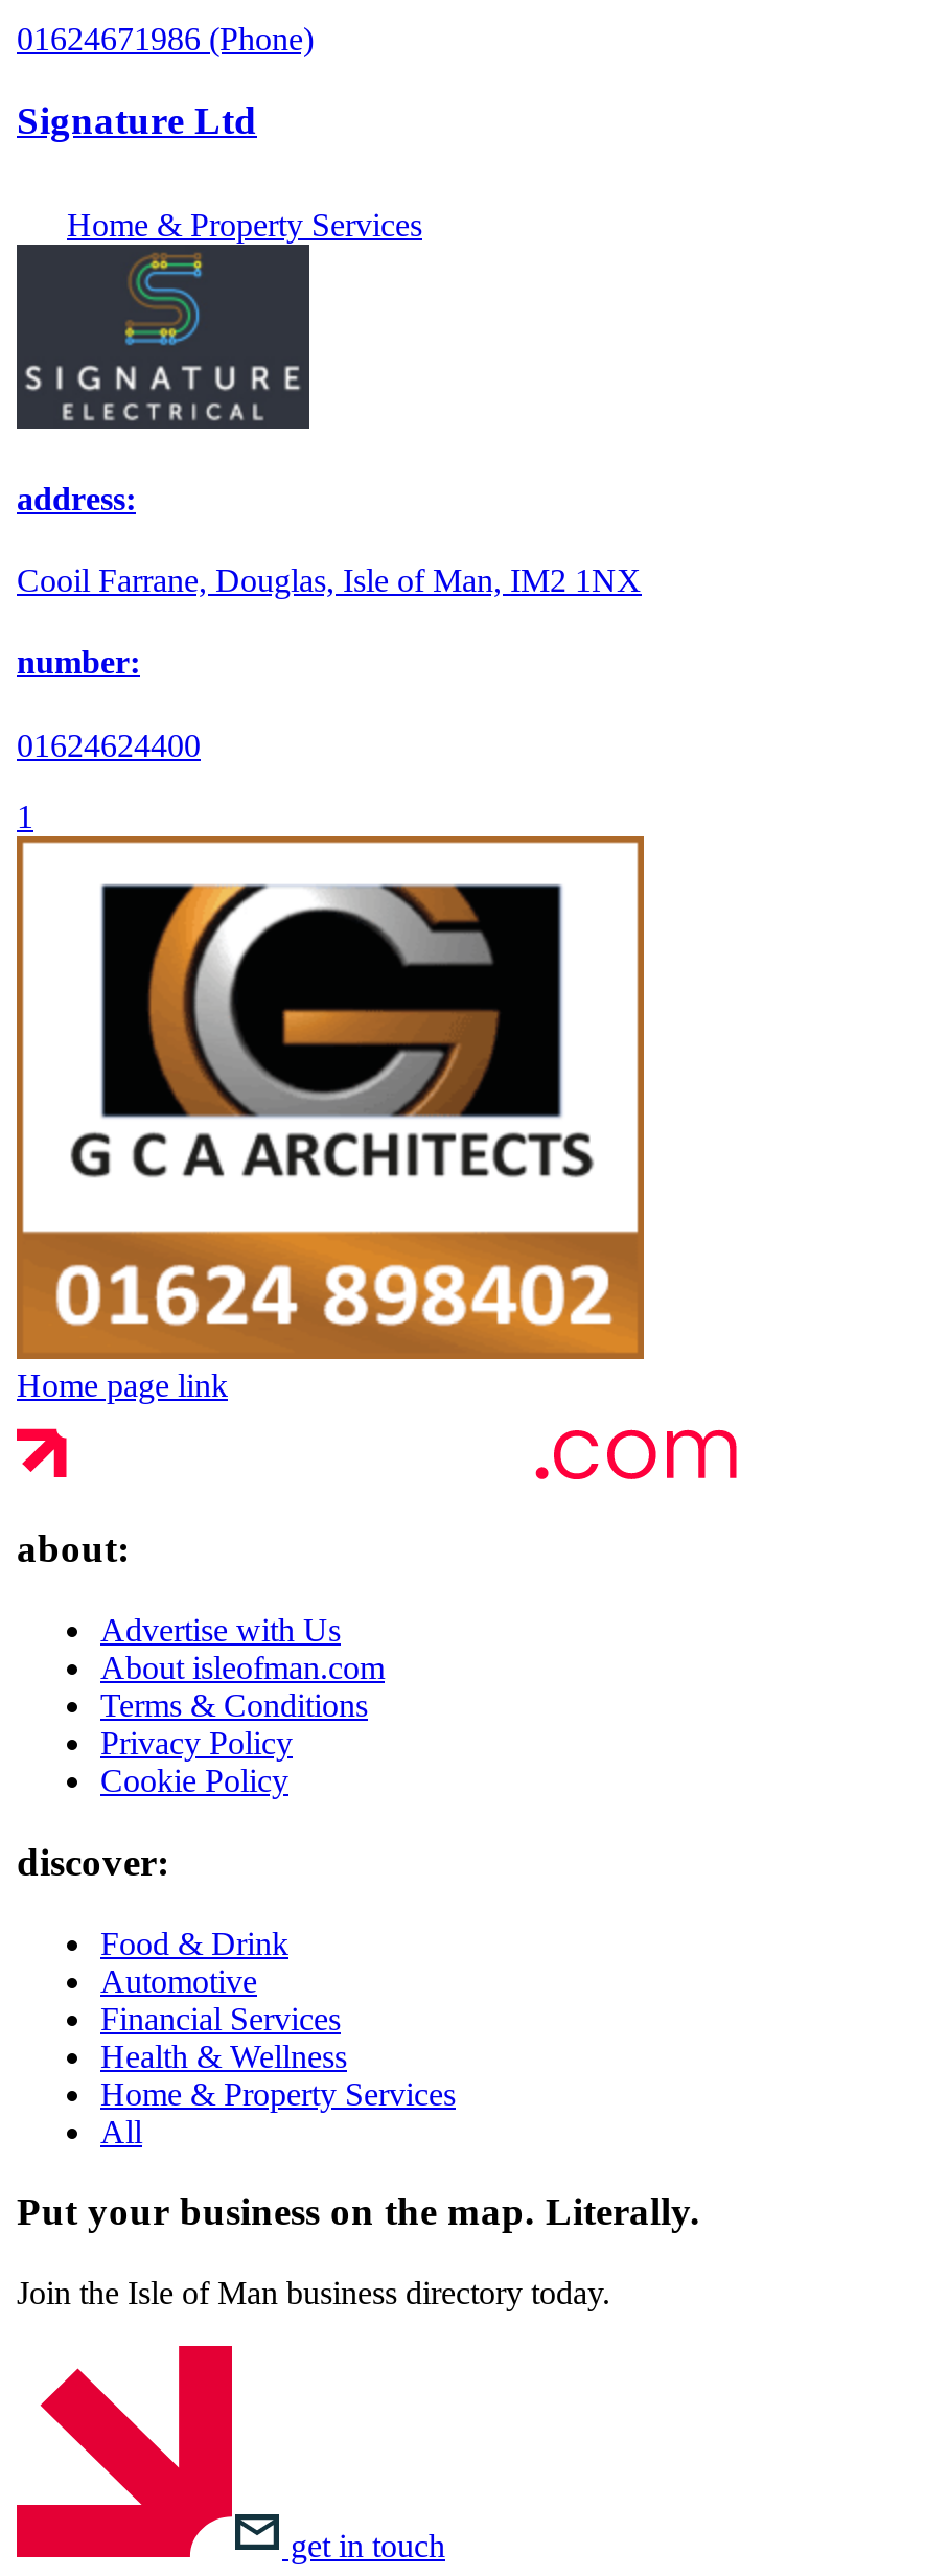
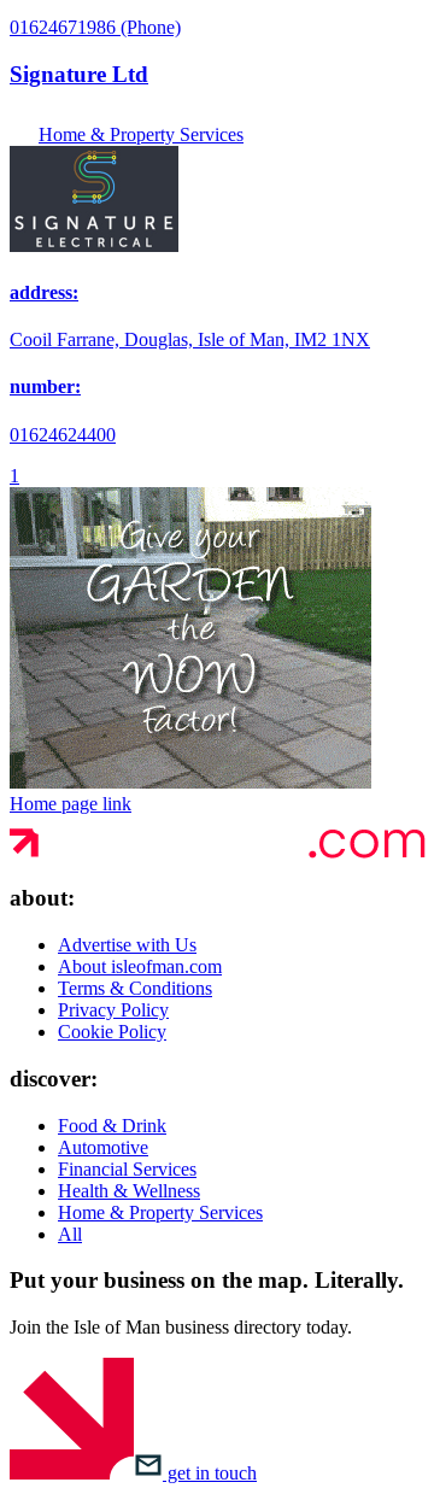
- [image]
+ [image]
